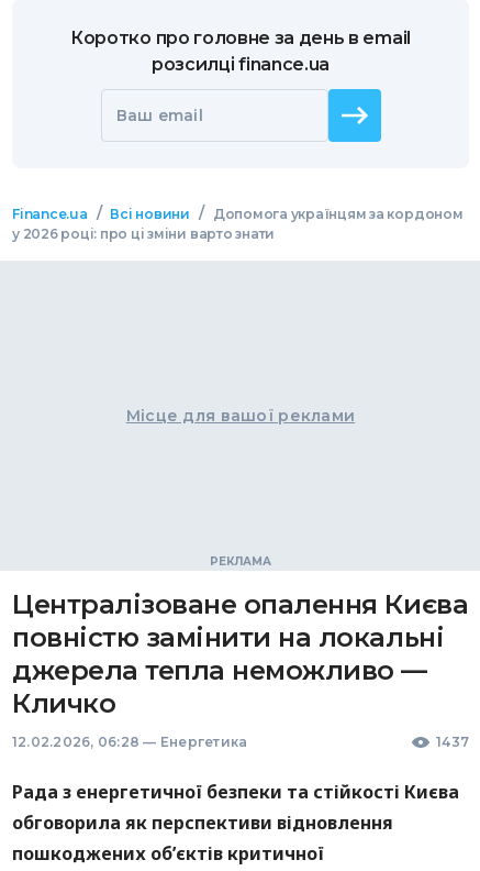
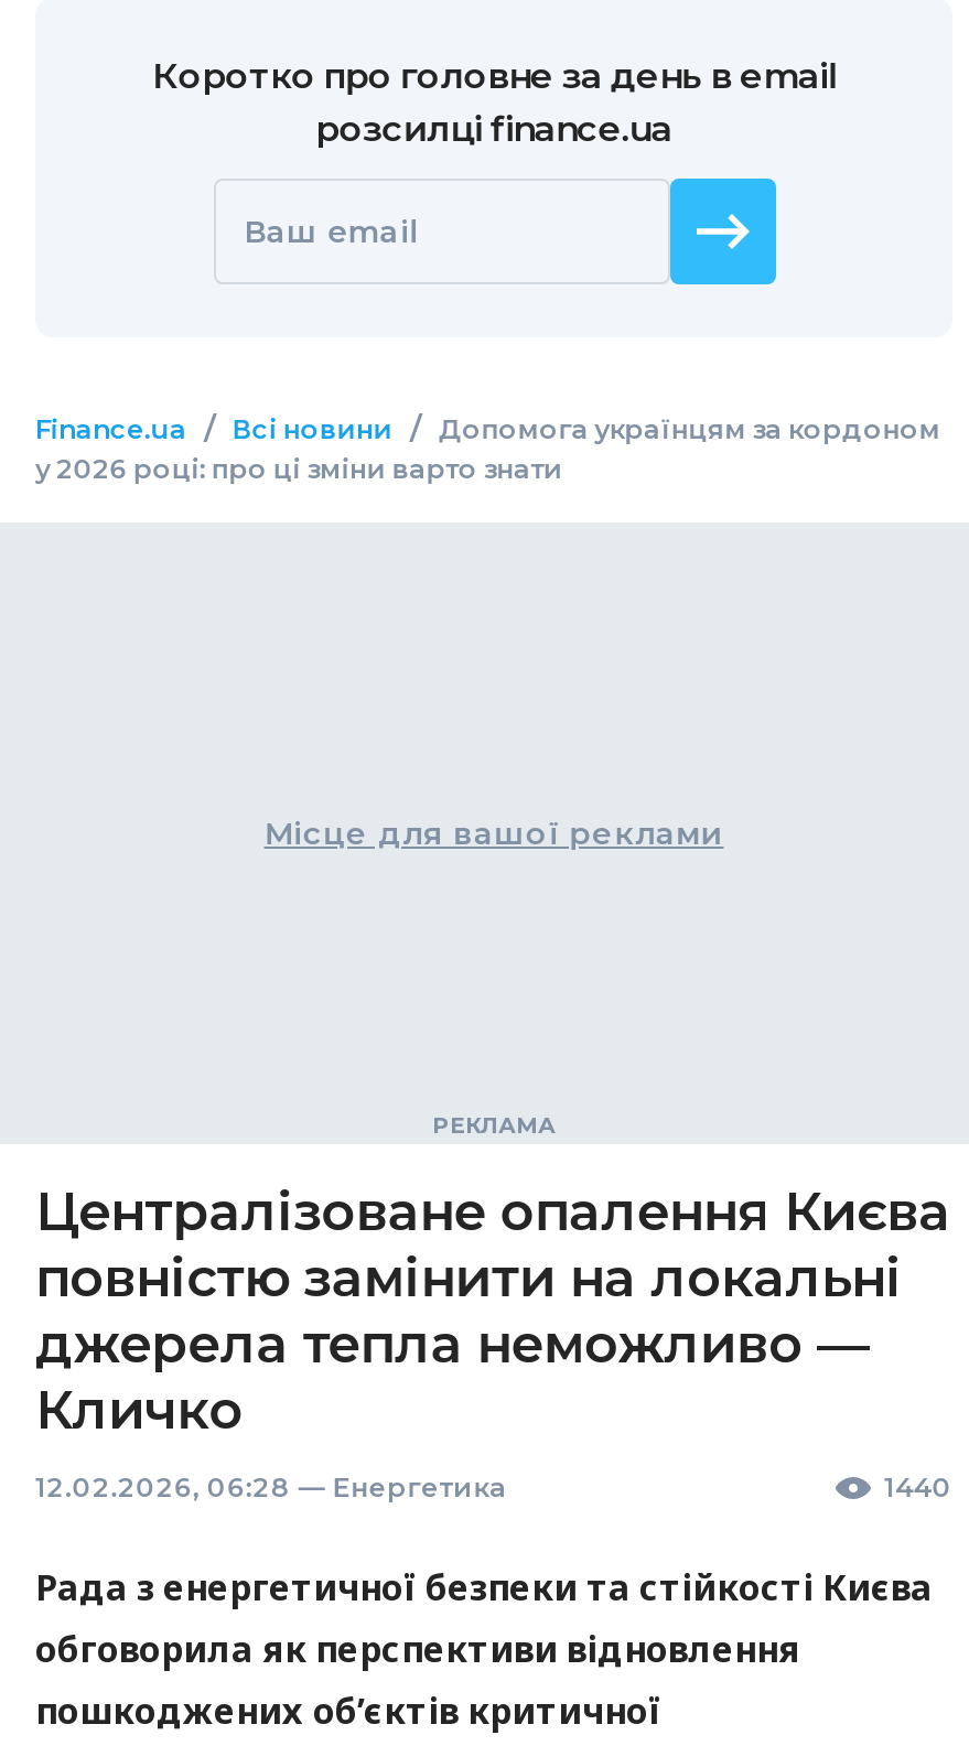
- 1437
+ 1440
